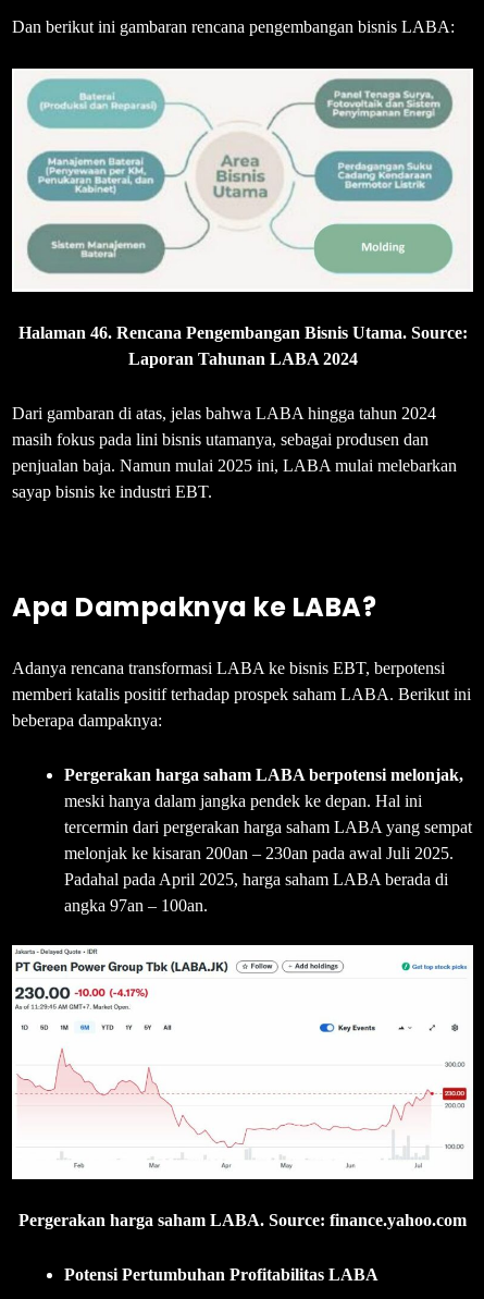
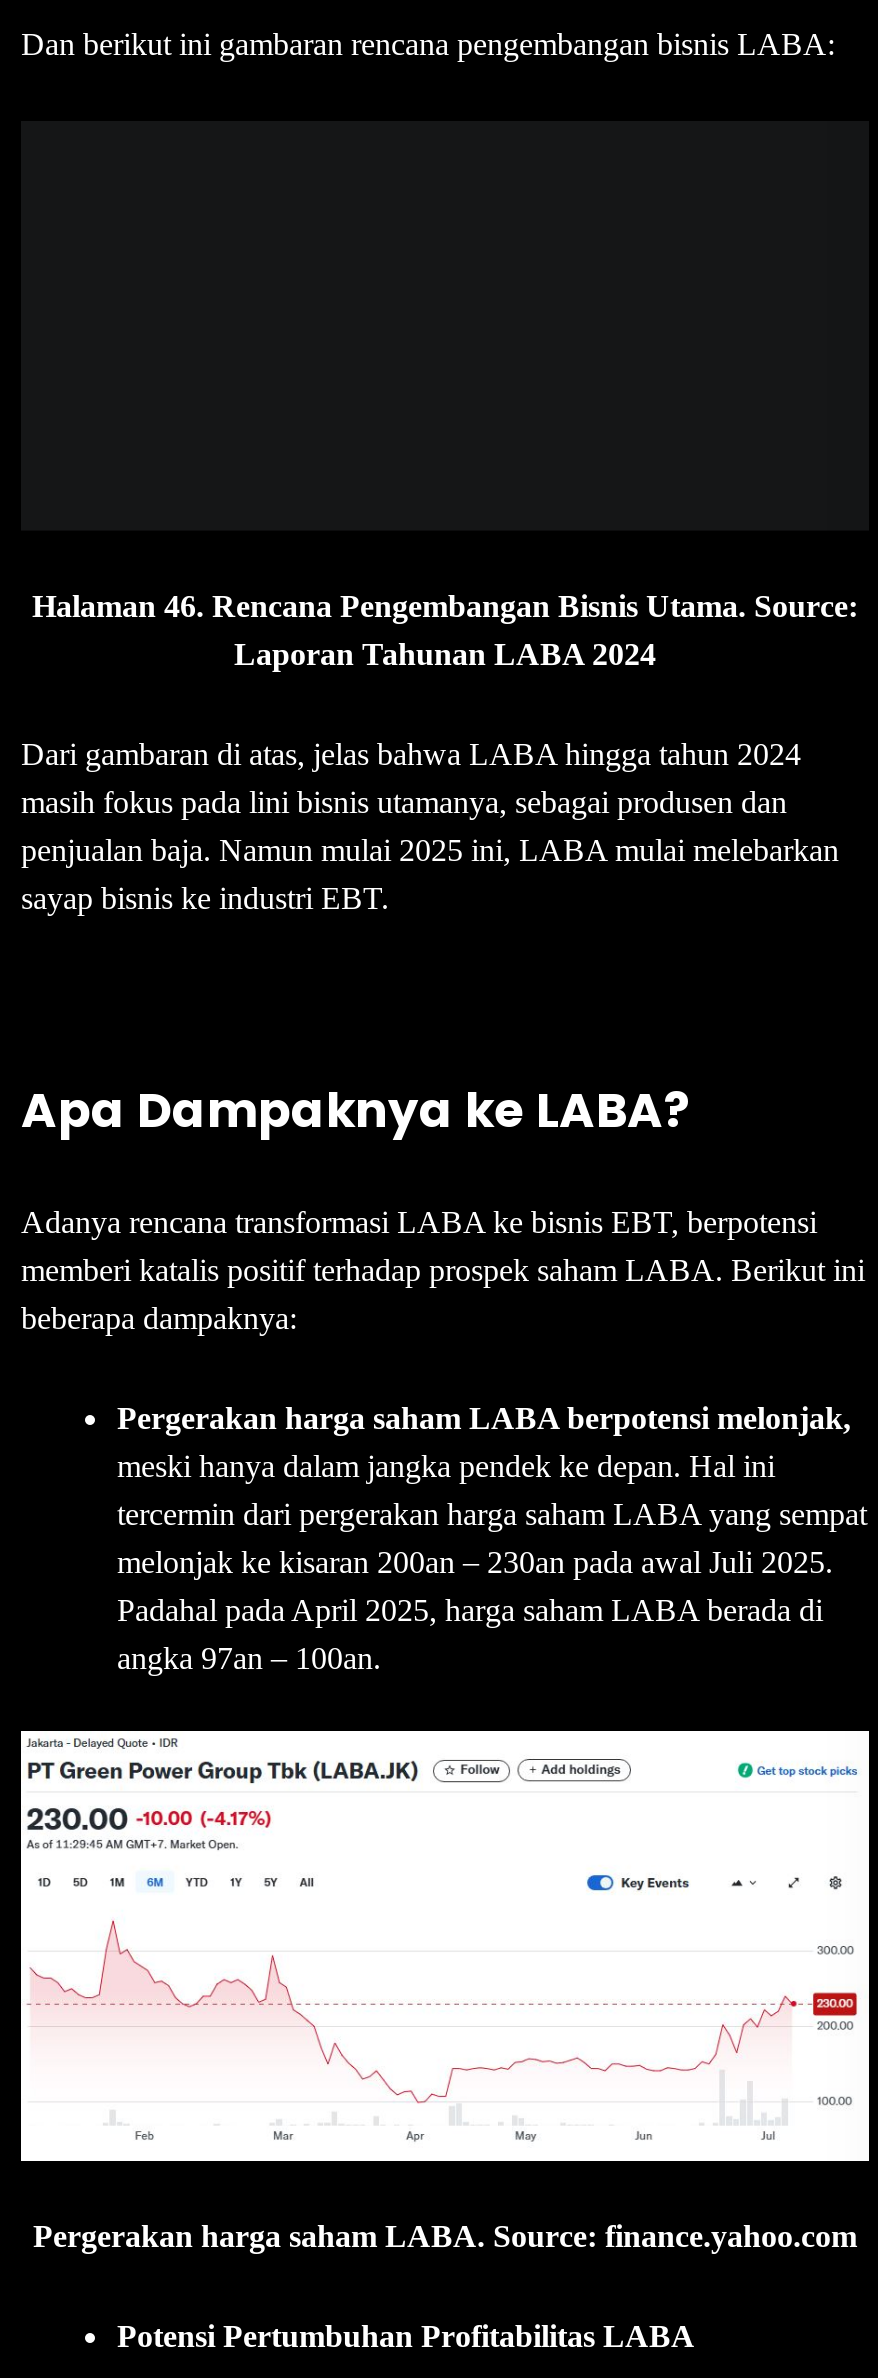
- [image]
